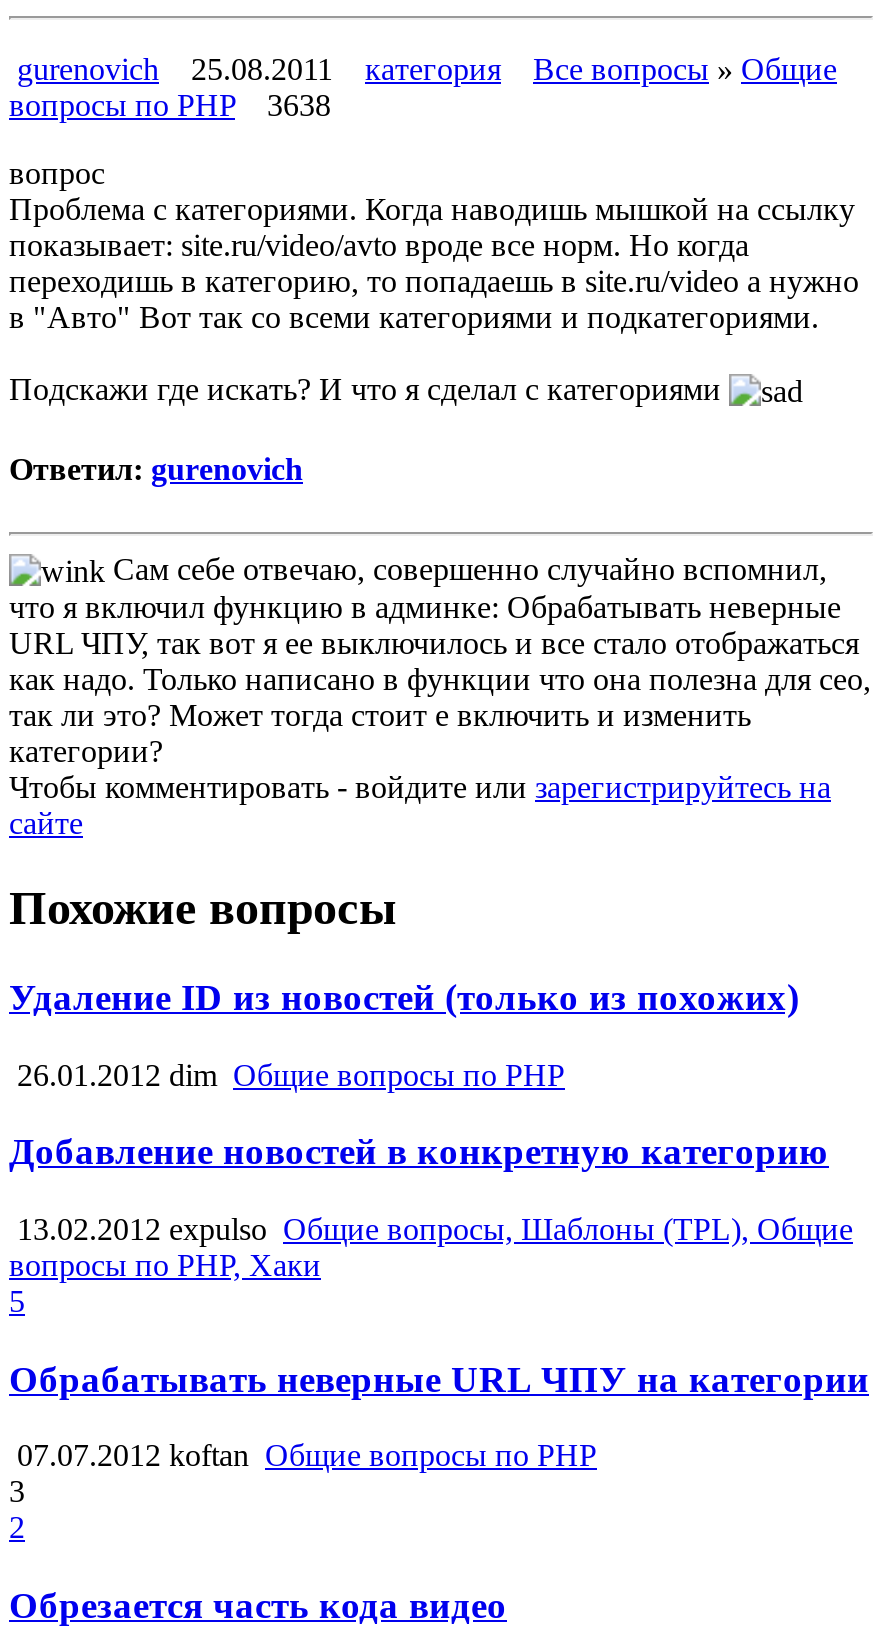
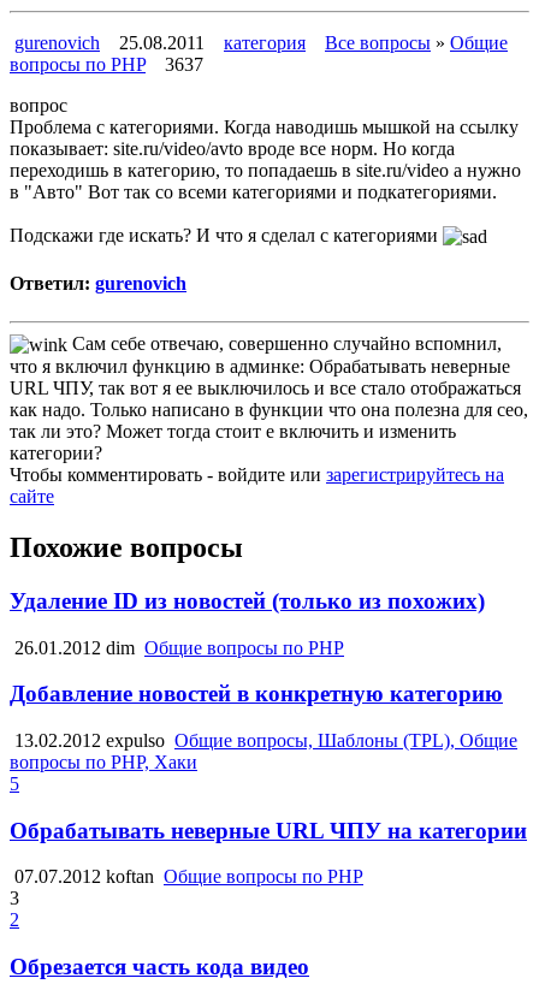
- 3638
+ 3637
